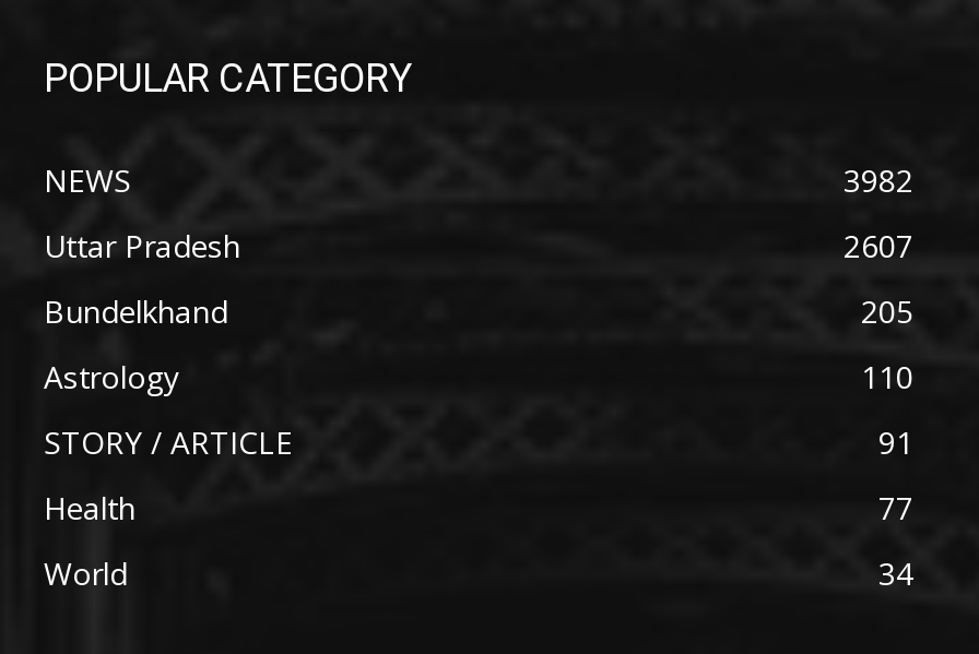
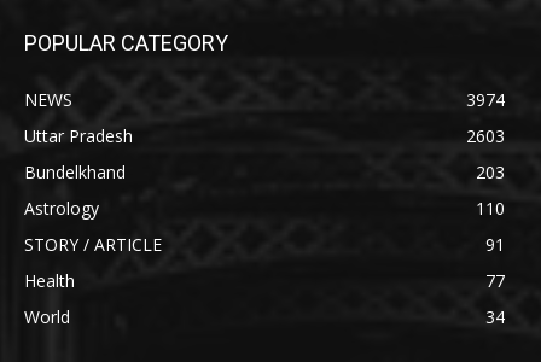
- 3982
+ 3974

- 2607
+ 2603

- 205
+ 203
